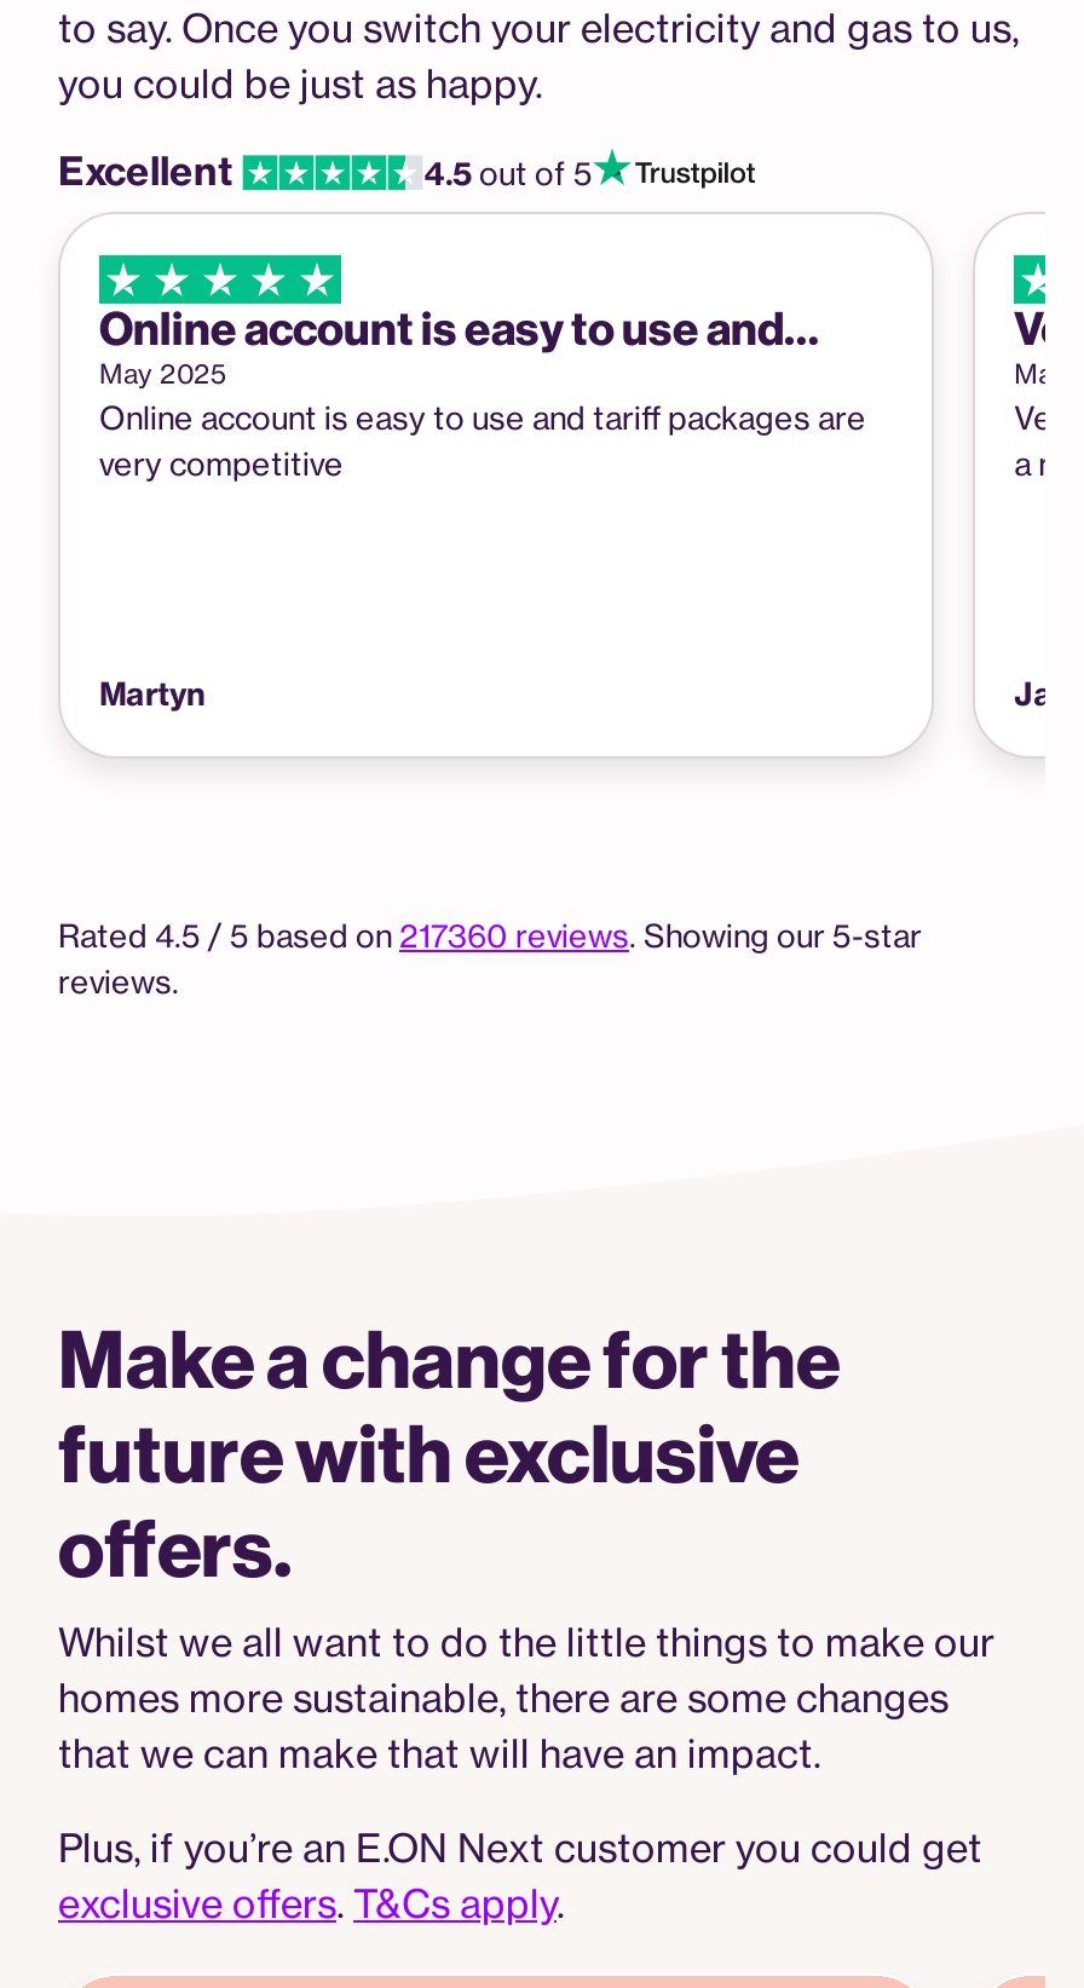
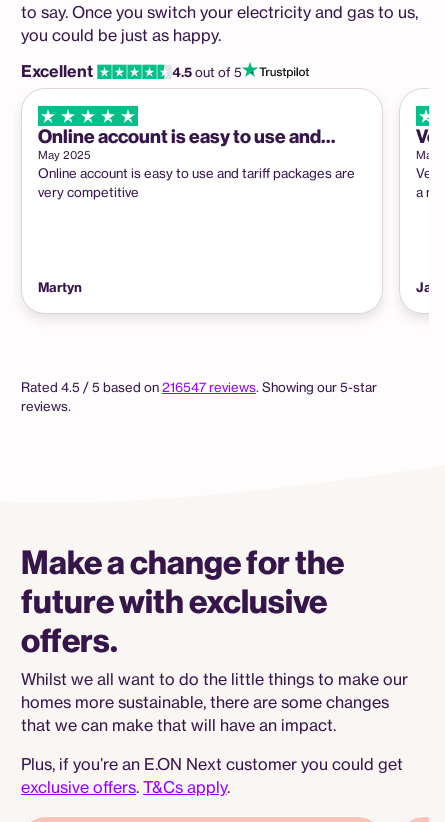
- Rated 4.5 / 5 based on 217360 reviews. Showing our 5-star
+ Rated 4.5 / 5 based on 216547 reviews. Showing our 5-star
